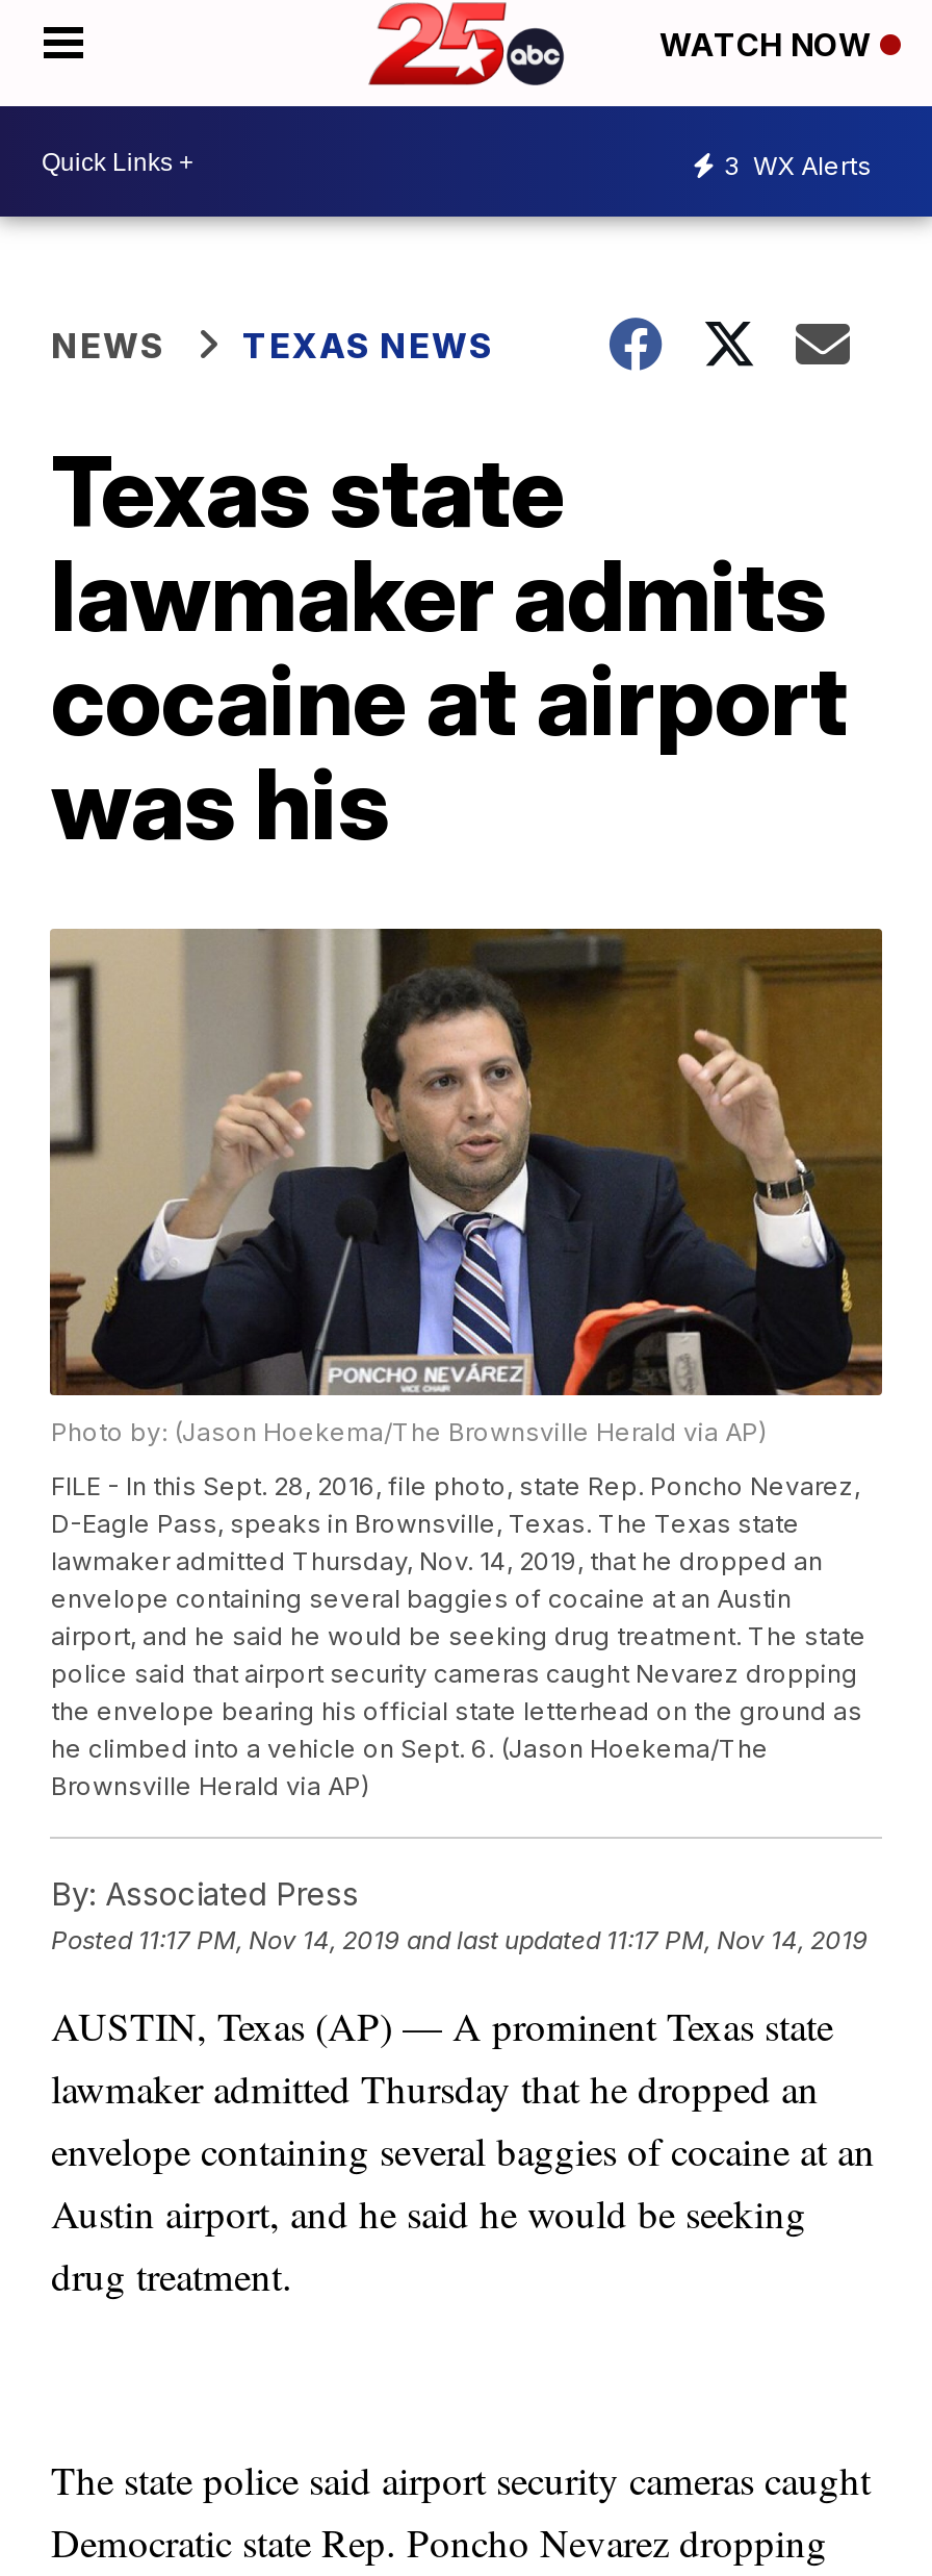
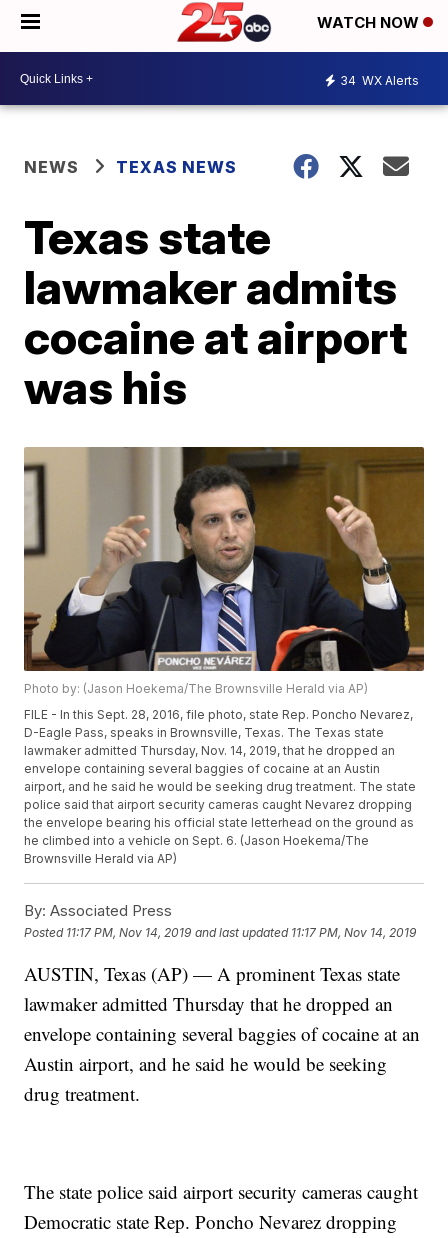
- 3 WX Alerts
+ 34 WX Alerts
